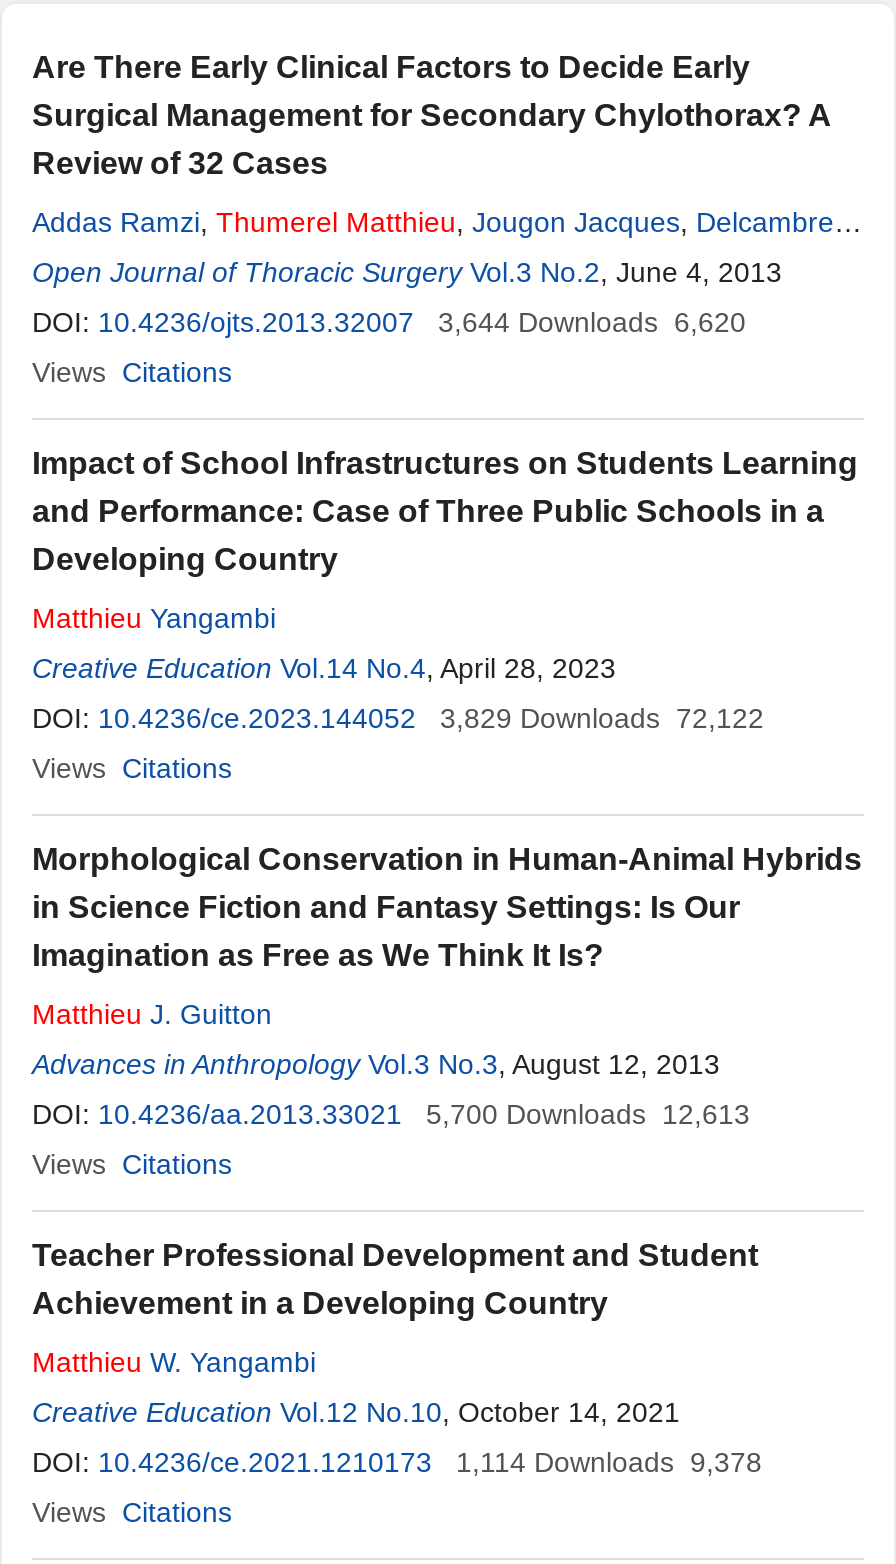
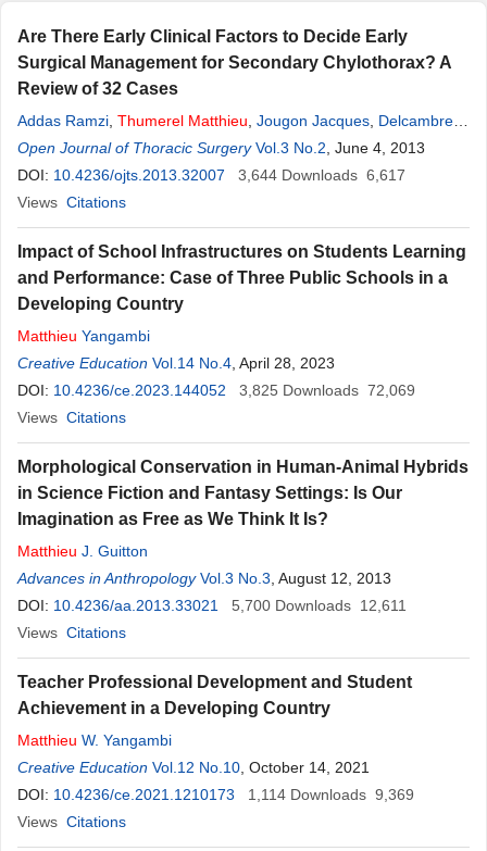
- DOI: 10.4236/ojts.2013.32007 3,644 Downloads 6,620
+ DOI: 10.4236/ojts.2013.32007 3,644 Downloads 6,617

- DOI: 10.4236/ce.2023.144052 3,829 Downloads 72,122
+ DOI: 10.4236/ce.2023.144052 3,825 Downloads 72,069

- DOI: 10.4236/aa.2013.33021 5,700 Downloads 12,613
+ DOI: 10.4236/aa.2013.33021 5,700 Downloads 12,611

- DOI: 10.4236/ce.2021.1210173 1,114 Downloads 9,378
+ DOI: 10.4236/ce.2021.1210173 1,114 Downloads 9,369
